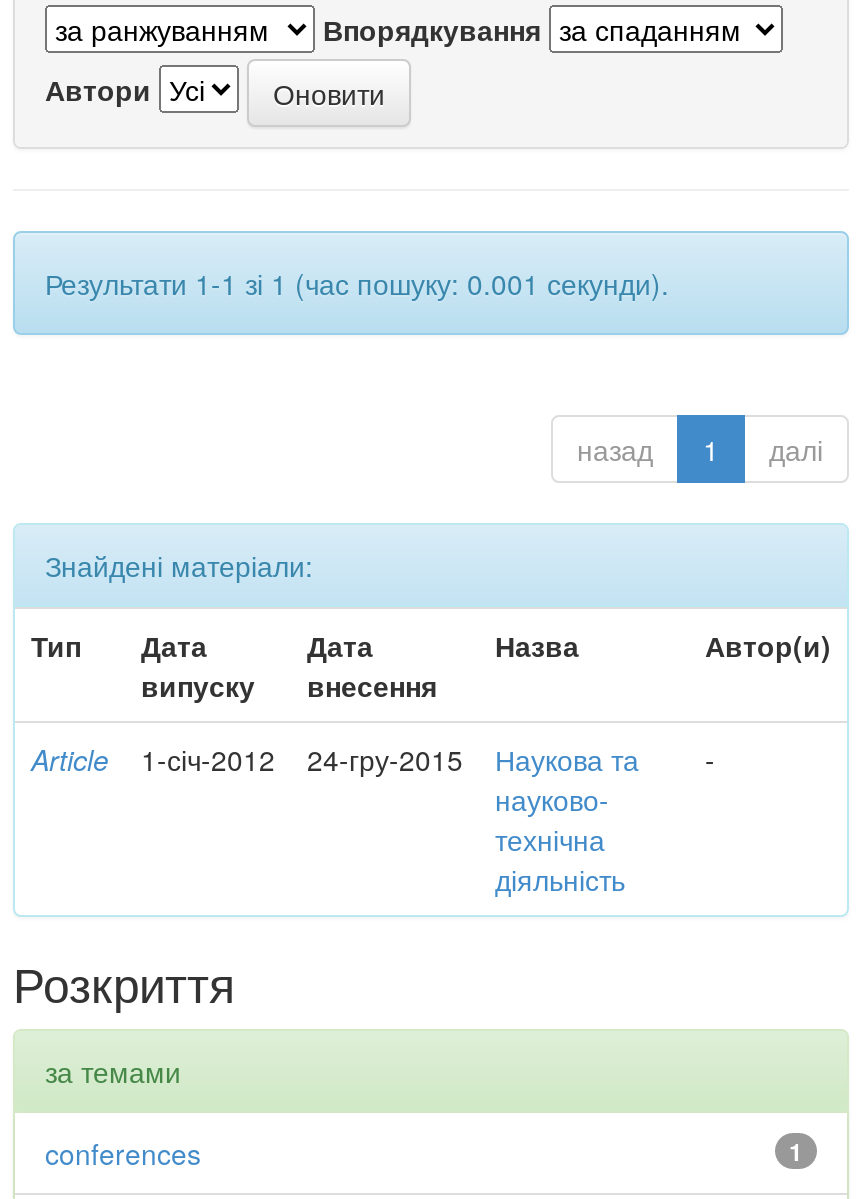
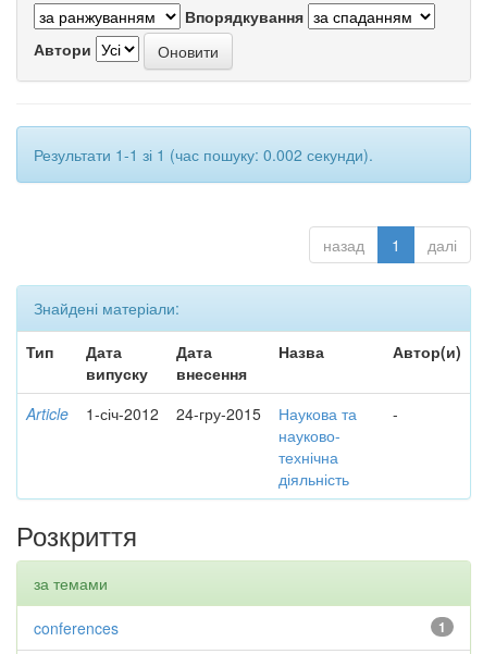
- Результати 1-1 зі 1 (час пошуку: 0.001 секунди).
+ Результати 1-1 зі 1 (час пошуку: 0.002 секунди).
